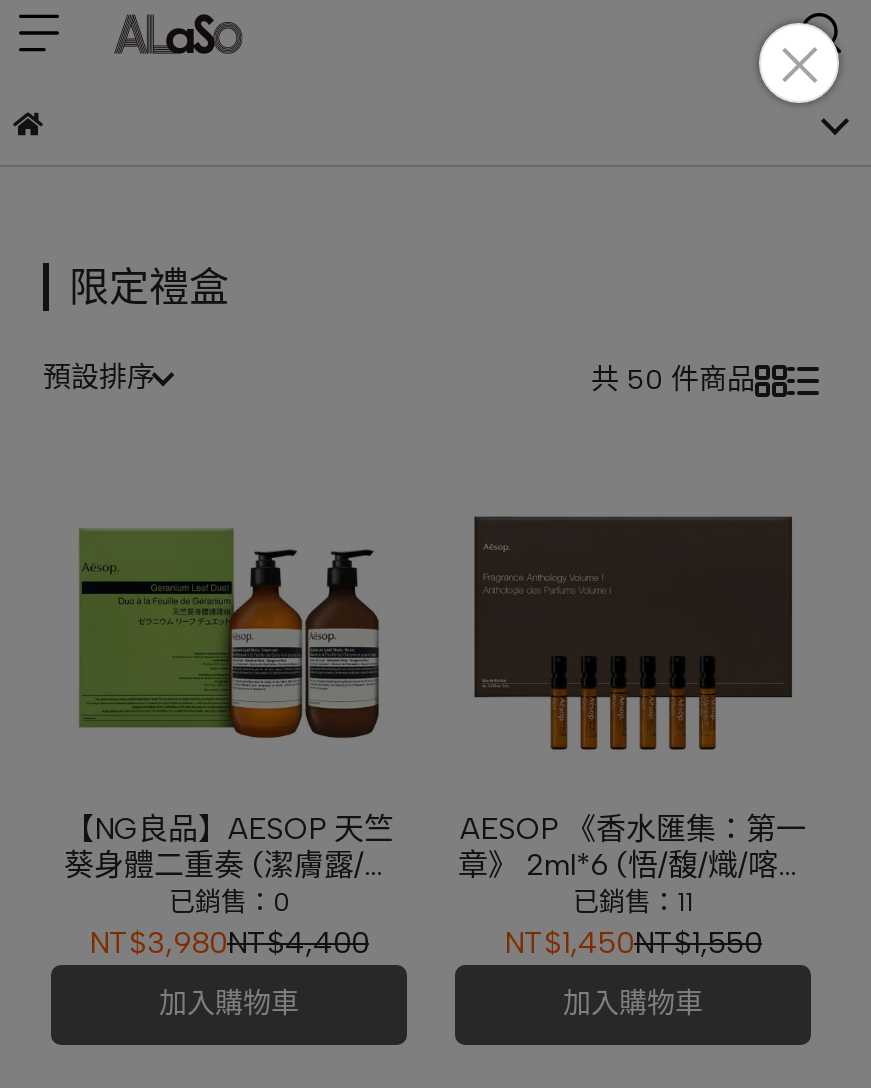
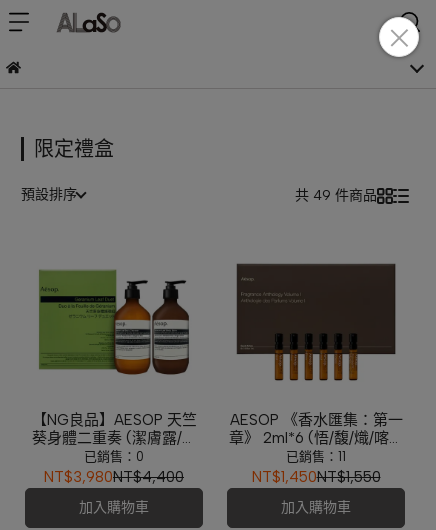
- 共 50 件商品
+ 共 49 件商品
